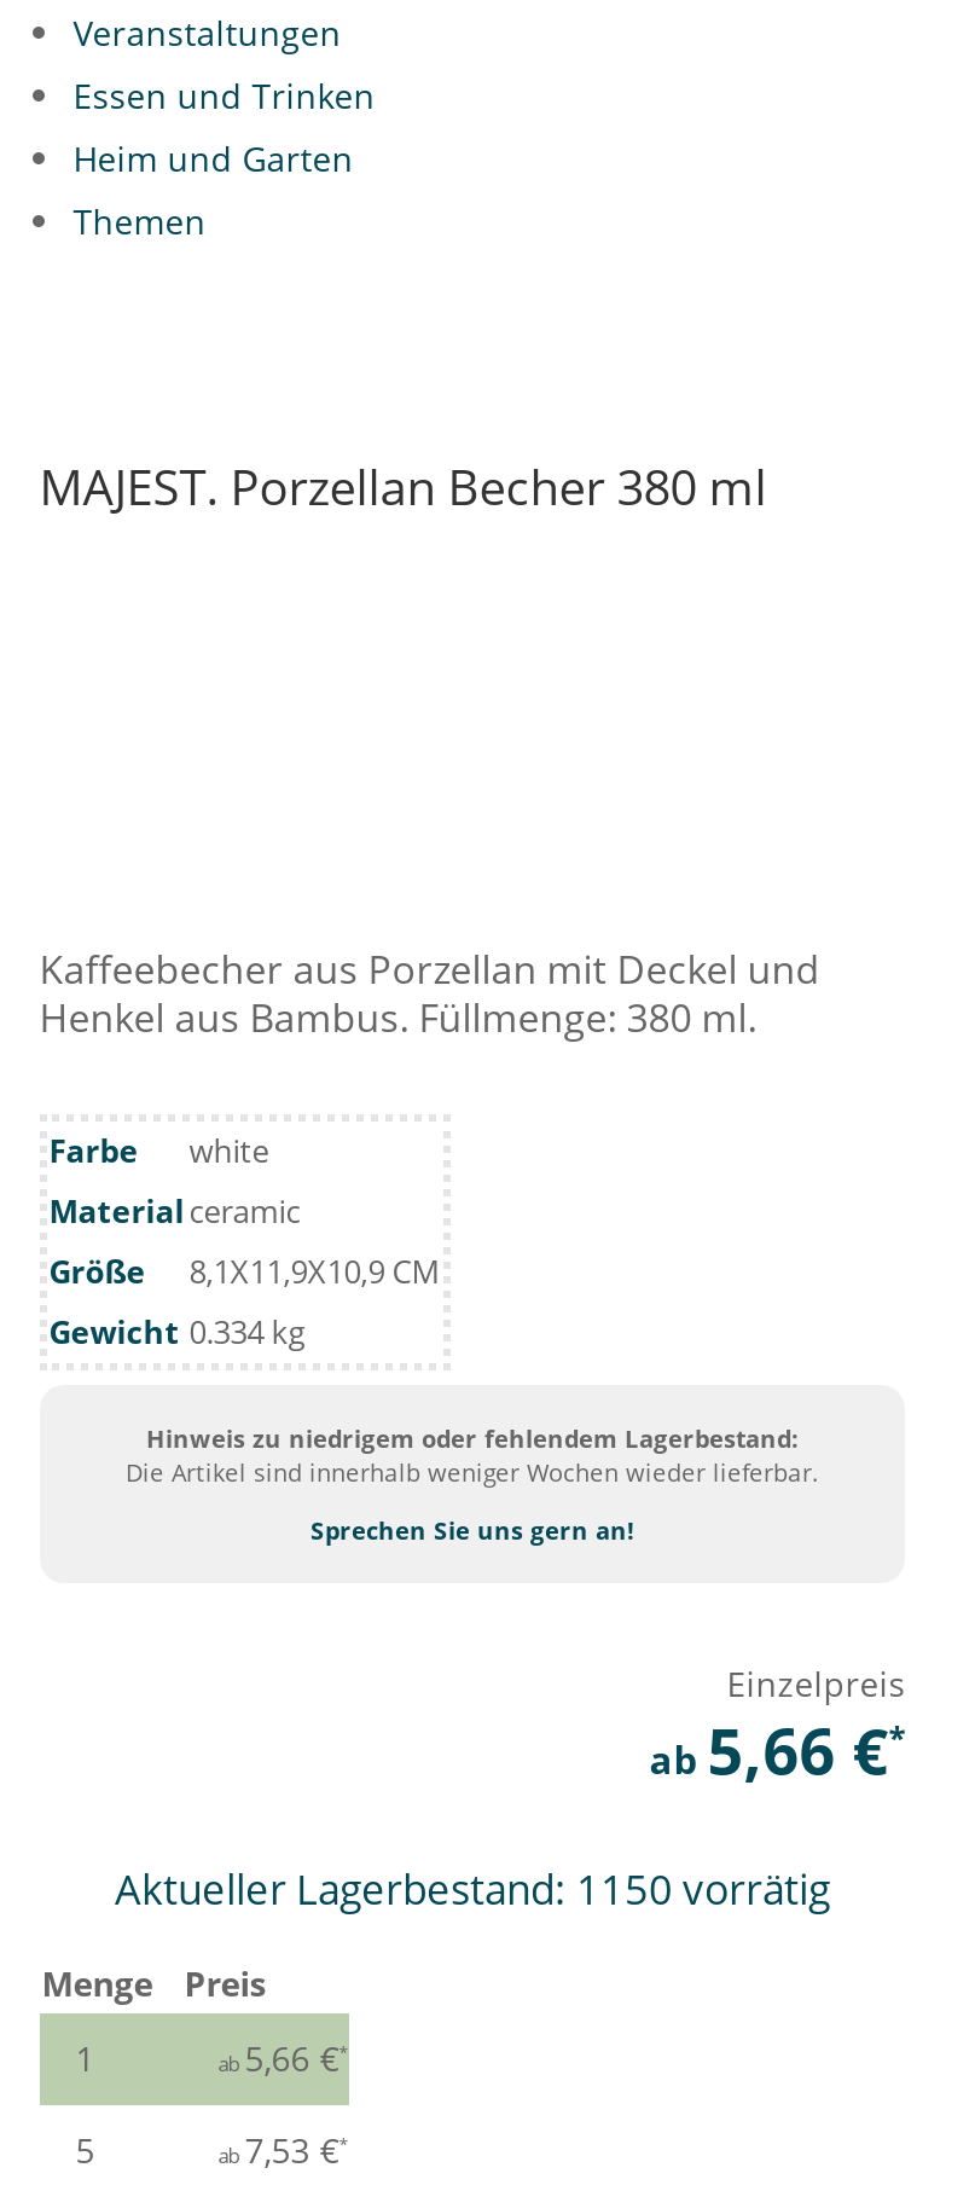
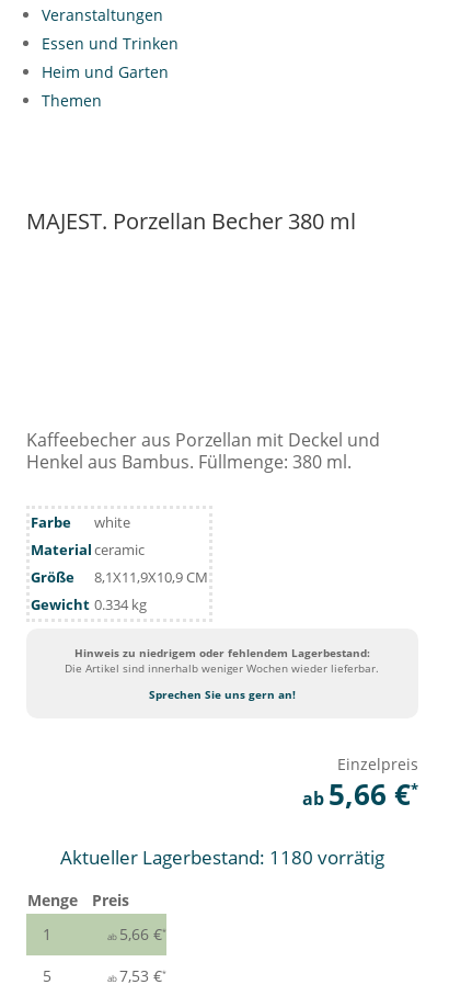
- 1150 vorrätig
+ 1180 vorrätig
